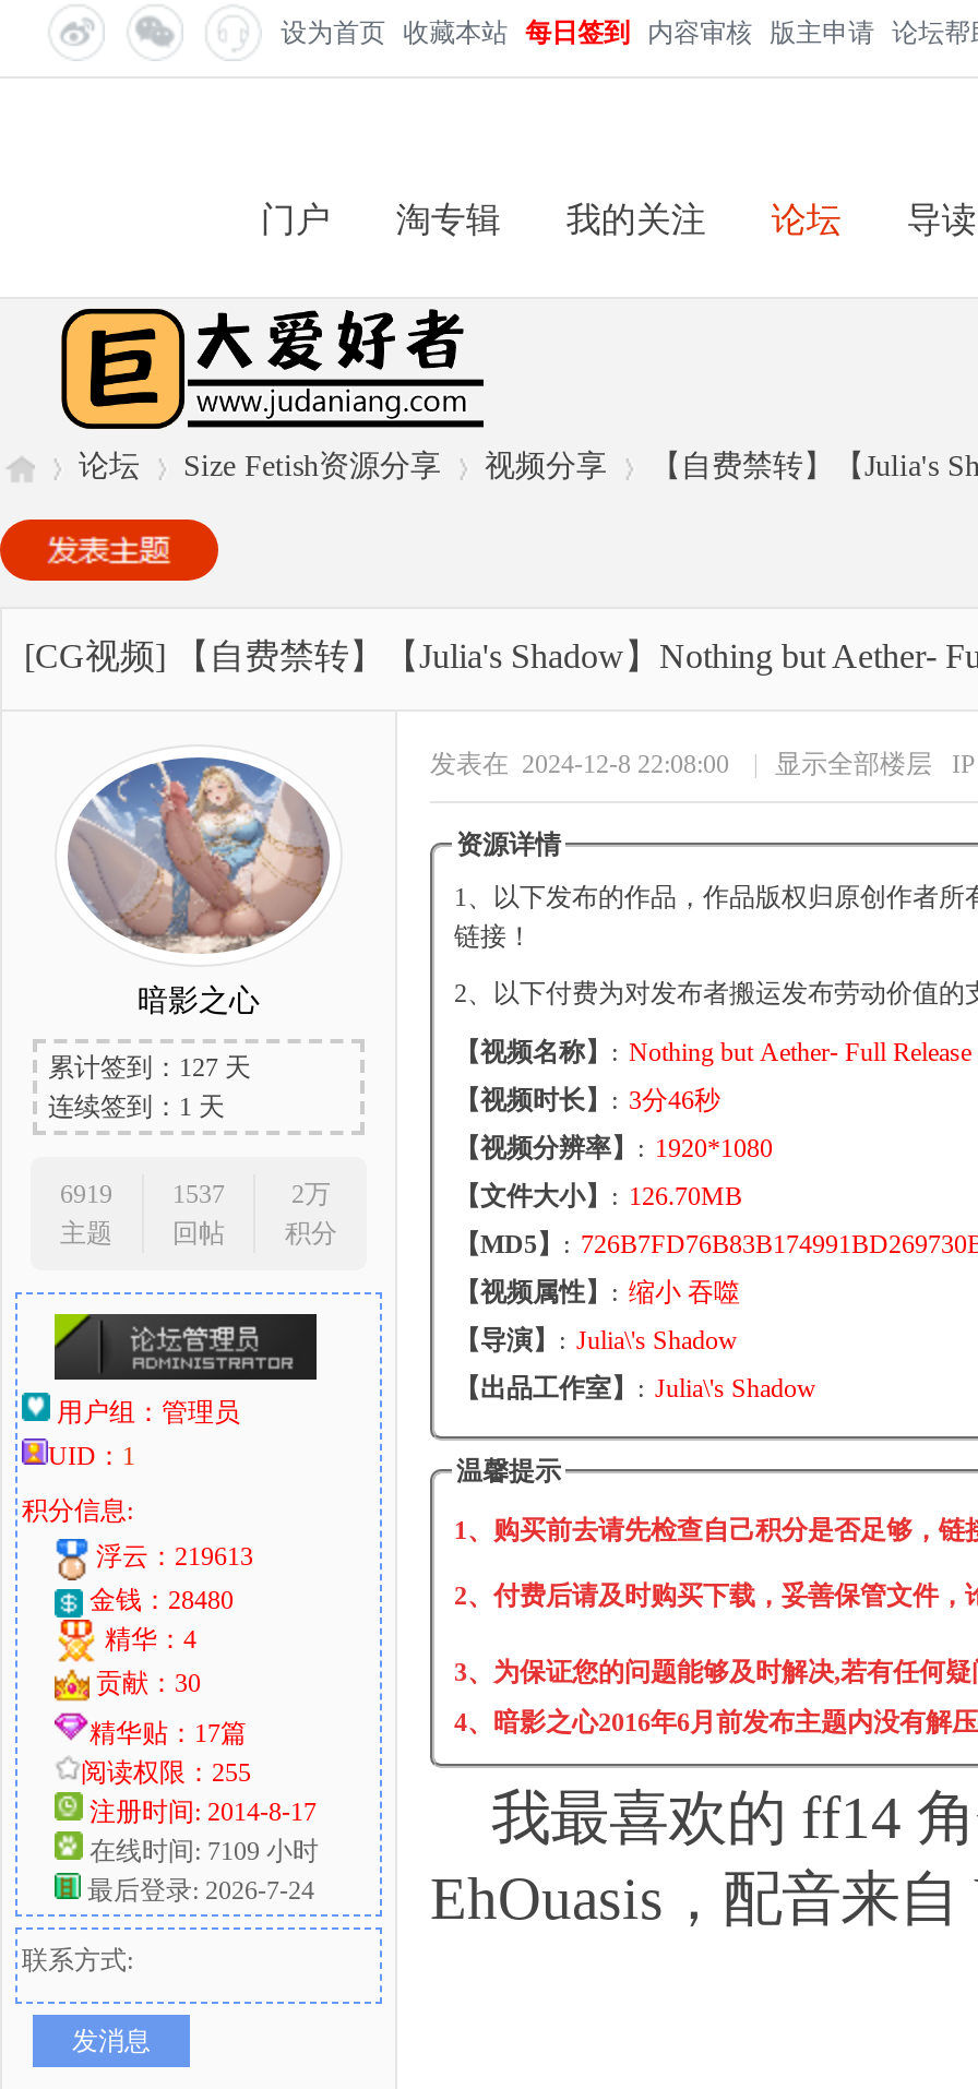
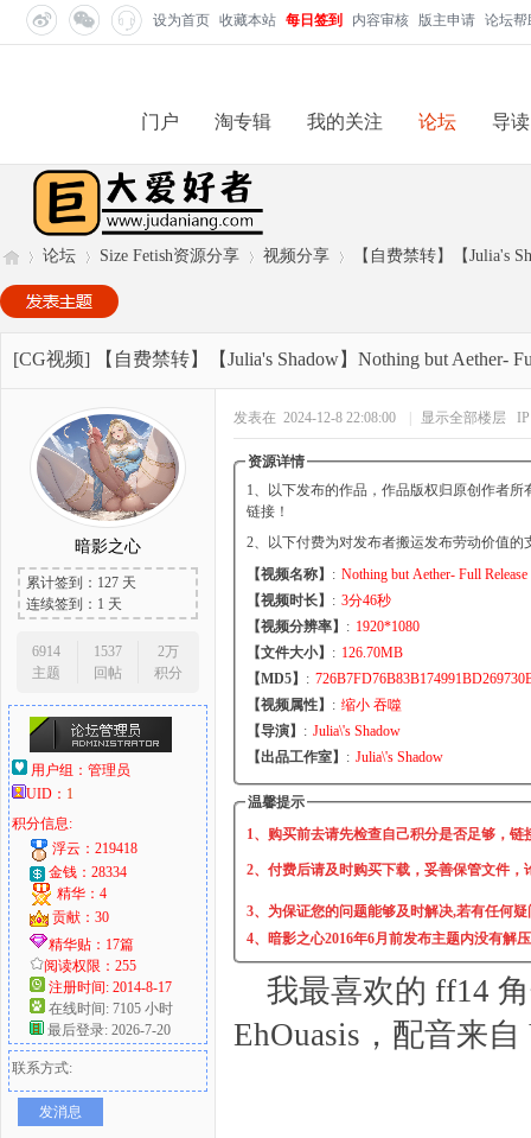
- 6919 1537
+ 6914 1537

- 浮云：219613
+ 浮云：219418

- 金钱：28480
+ 金钱：28334

- 在线时间: 7109 小时
+ 在线时间: 7105 小时

- 最后登录: 2026-7-24
+ 最后登录: 2026-7-20
